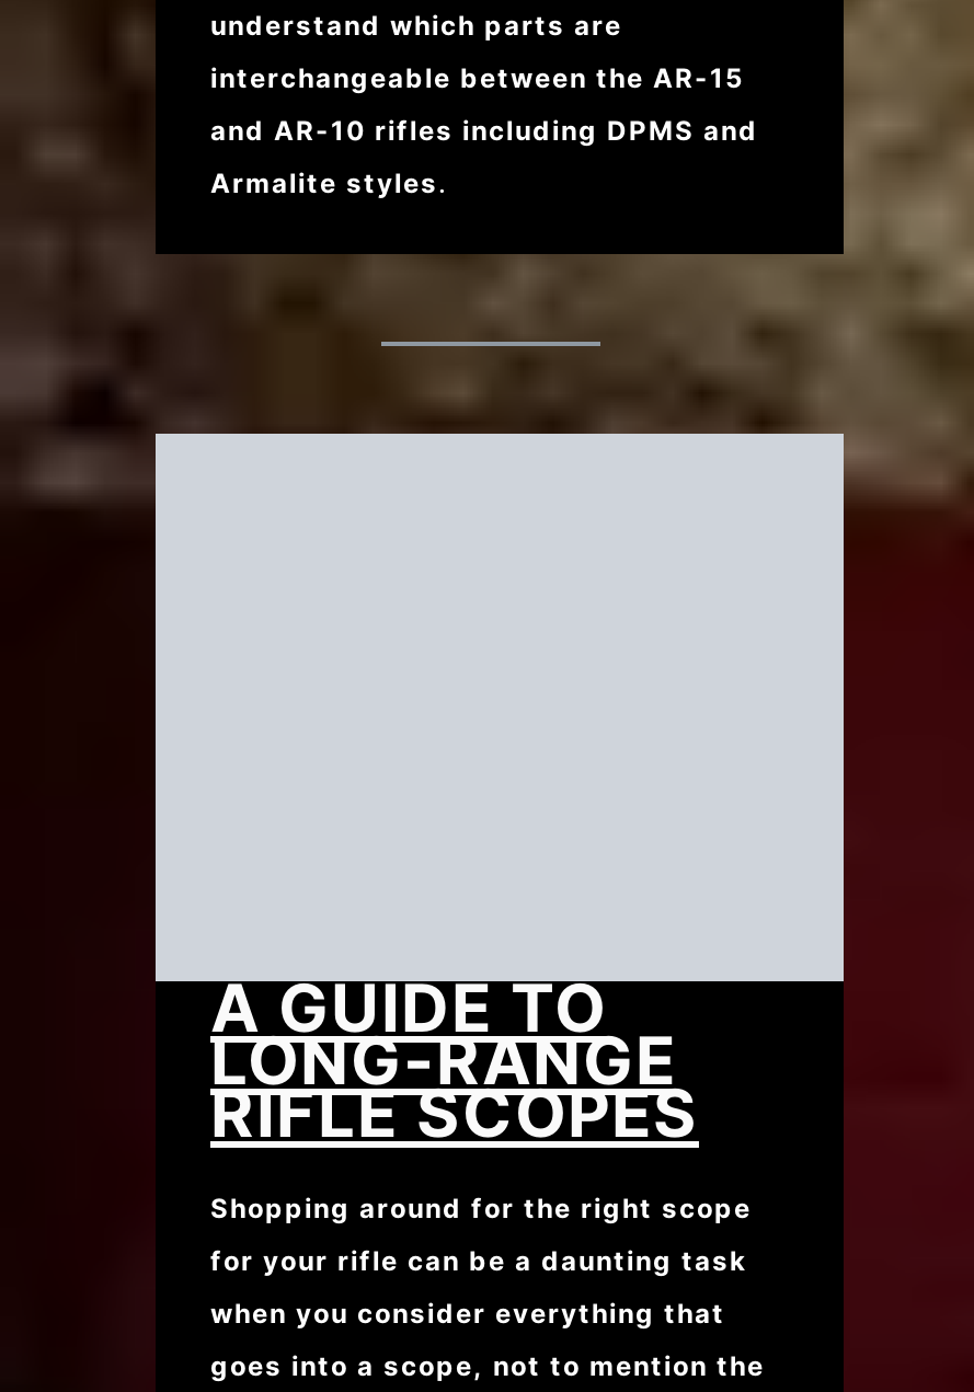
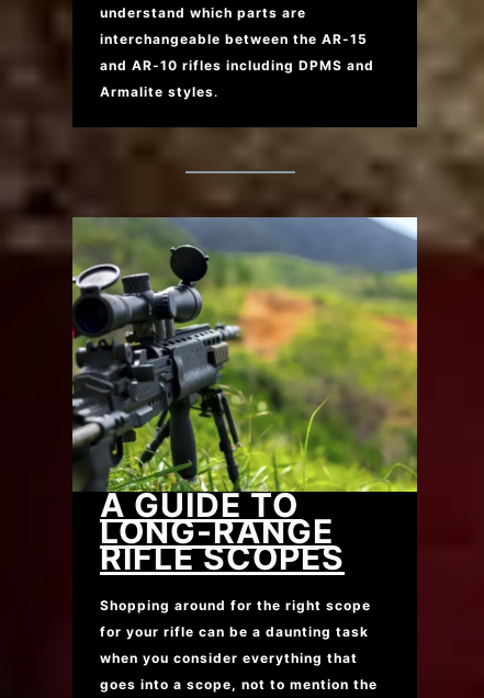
+ [image]
